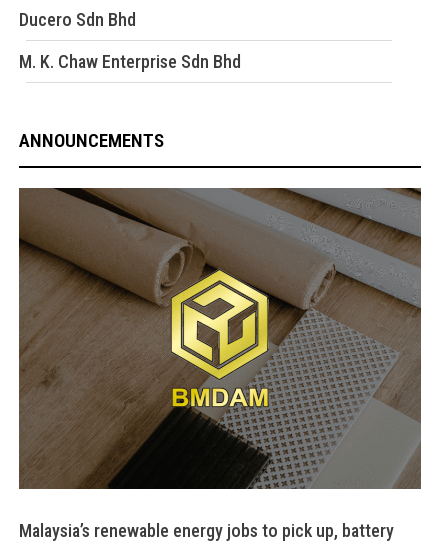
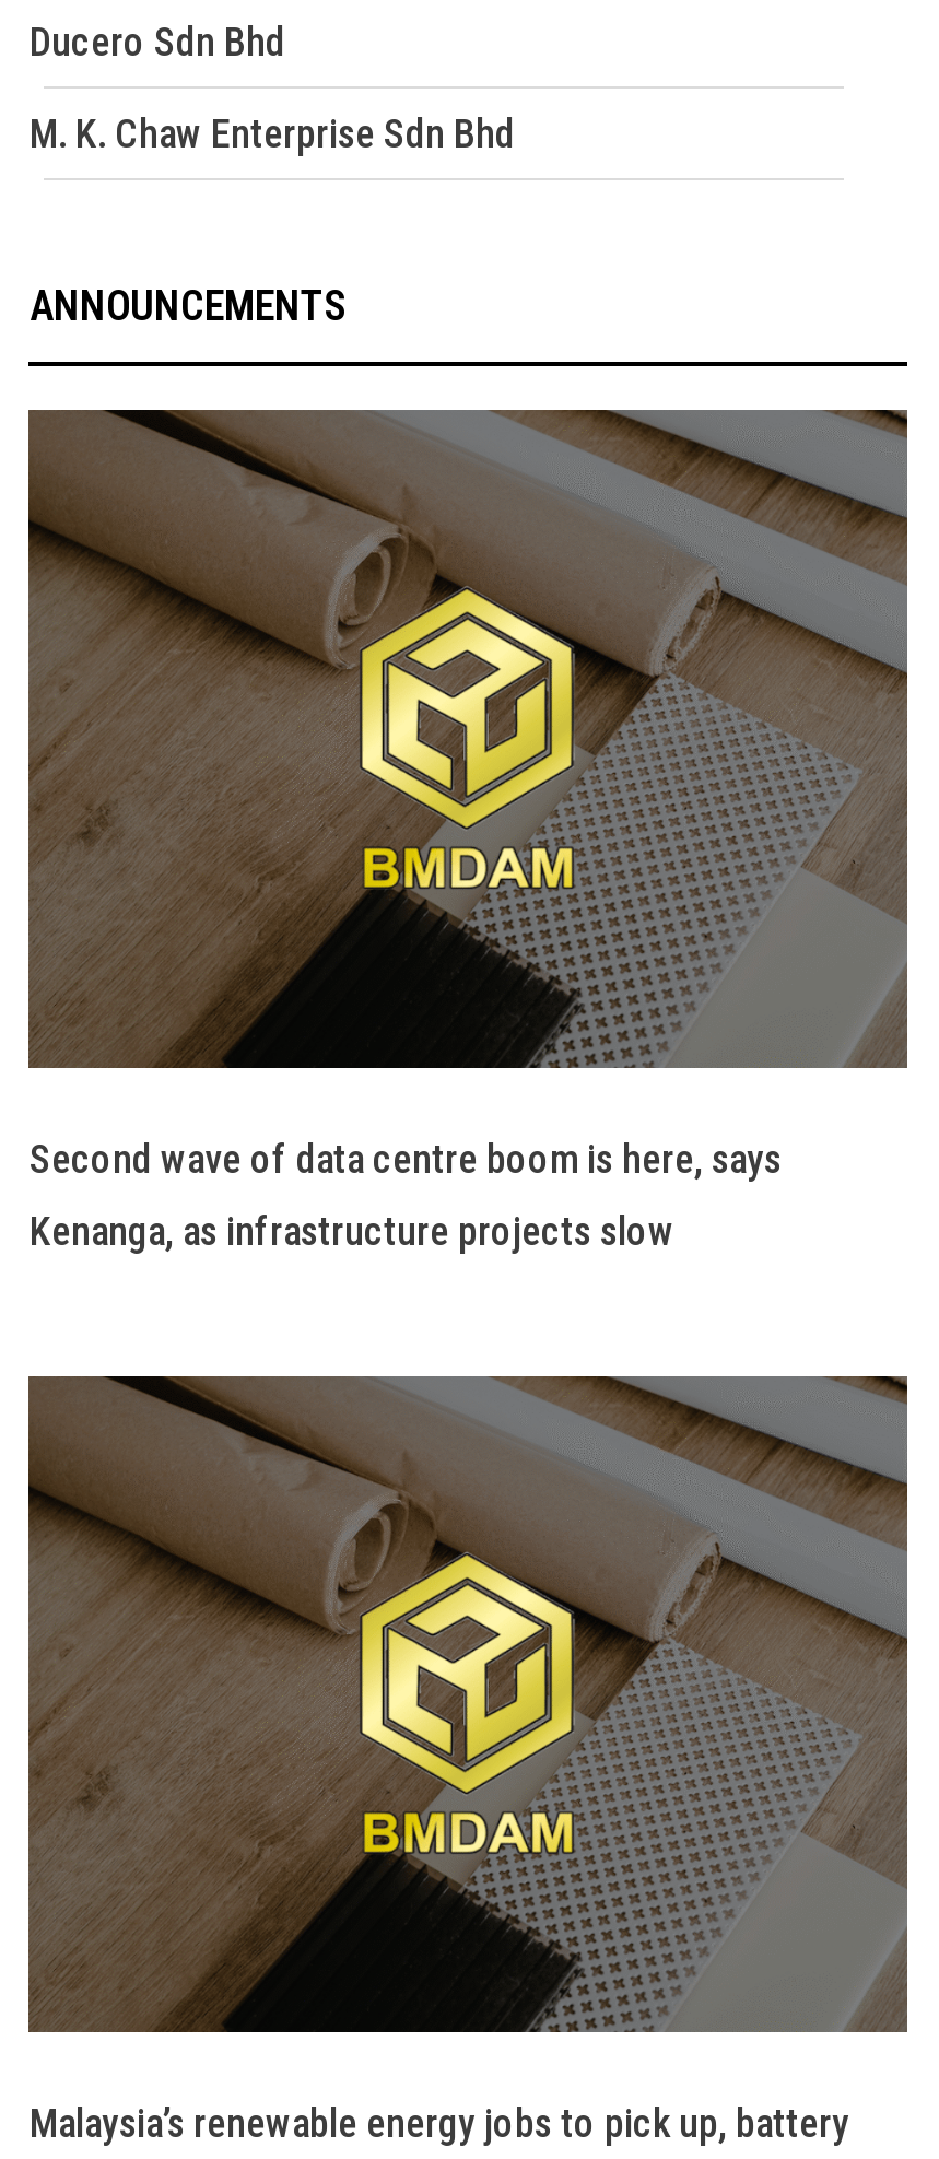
+ Second wave of data centre boom is here, says
+ Kenanga, as infrastructure projects slow
